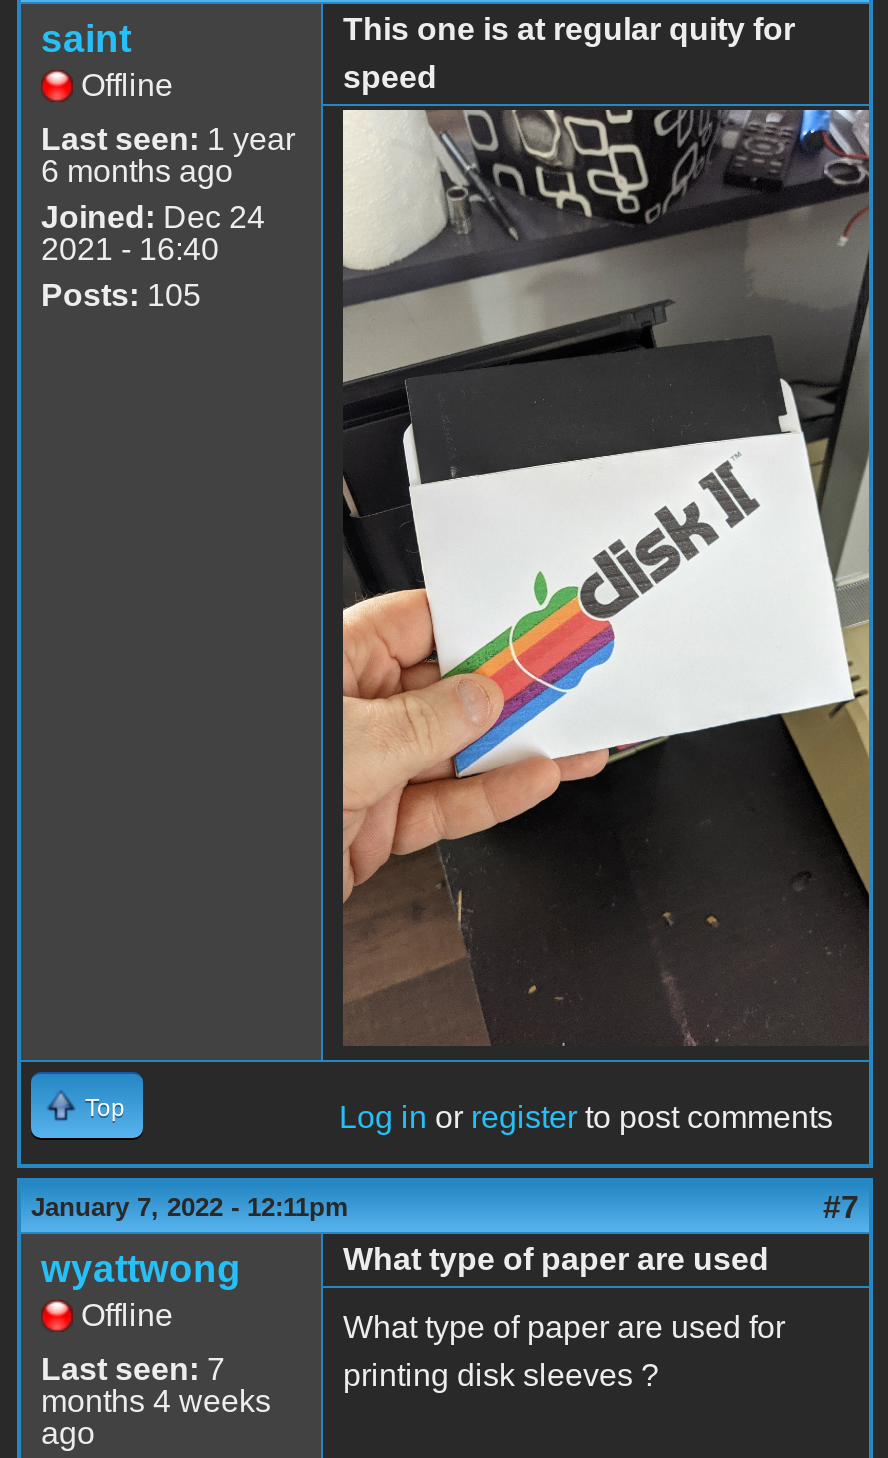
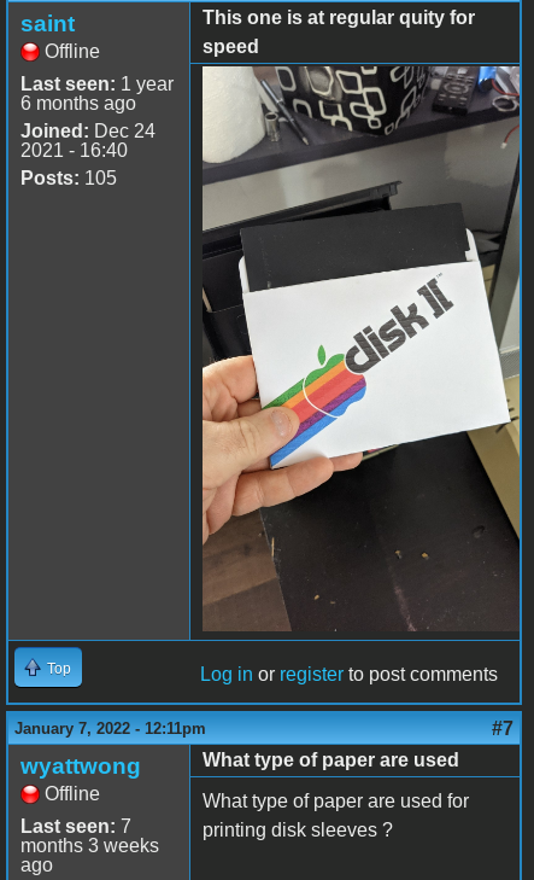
- months 4 weeks
+ months 3 weeks
